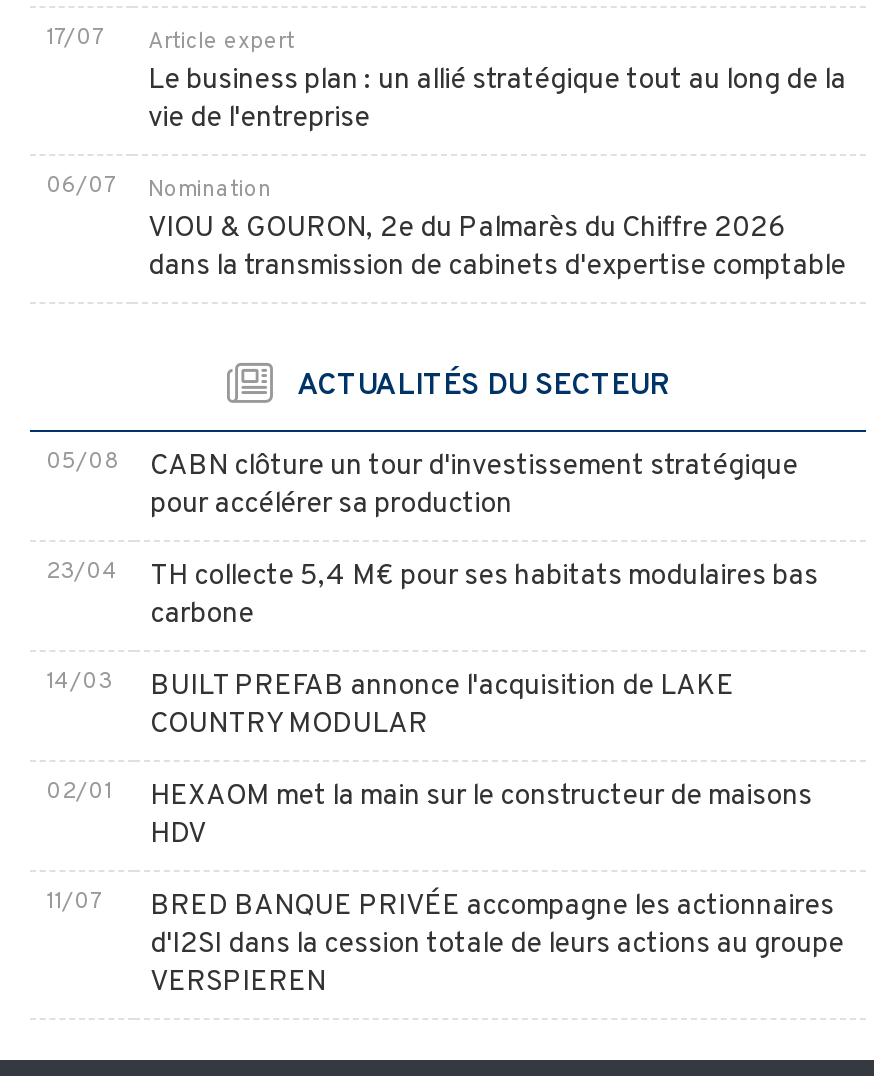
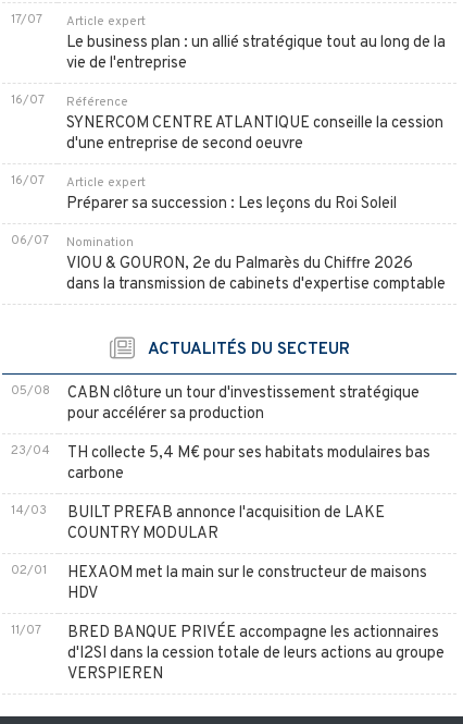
+ 16/07
+ Référence
+ SYNERCOM CENTRE ATLANTIQUE conseille la cession
+ d'une entreprise de second oeuvre
+ 16/07
+ Article expert
+ Préparer sa succession : Les leçons du Roi Soleil
